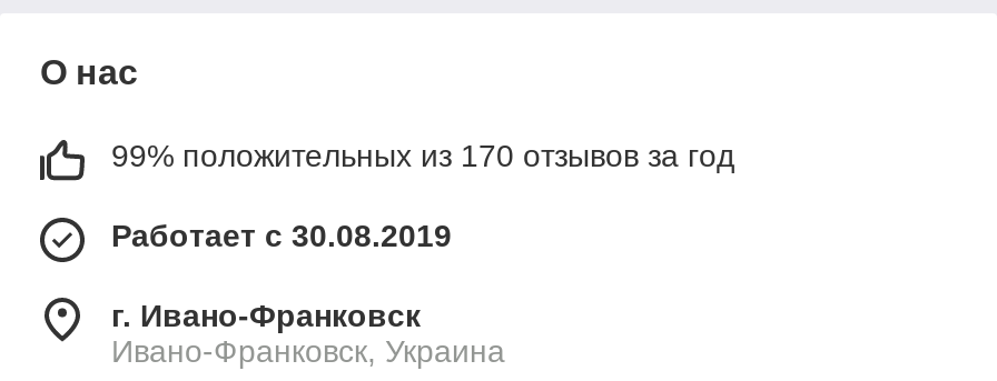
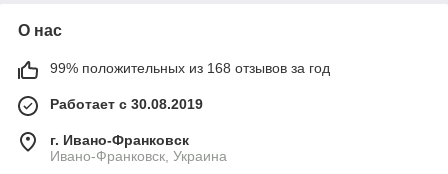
- 99% положительных из 170 отзывов за год
+ 99% положительных из 168 отзывов за год
